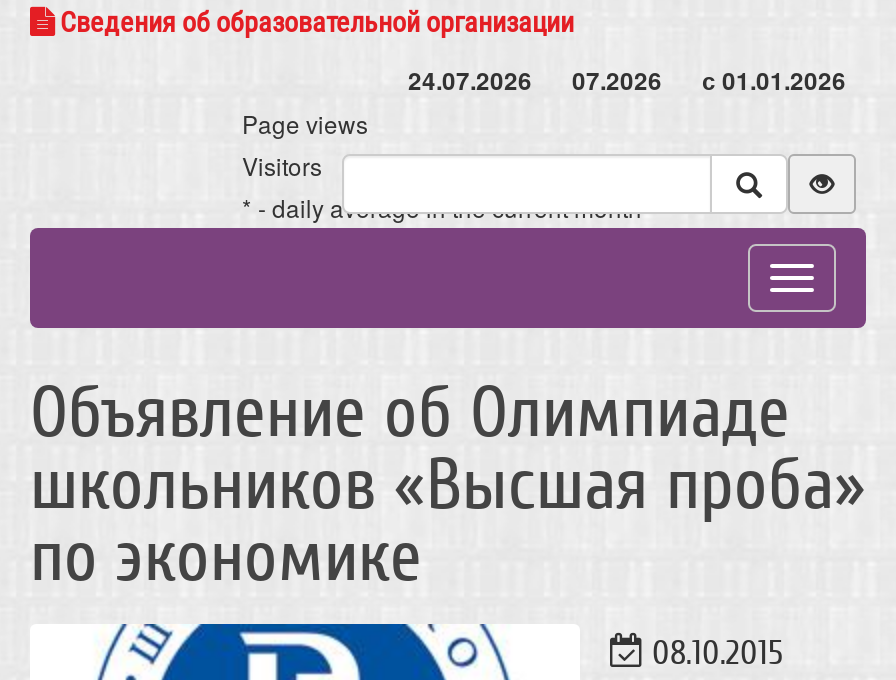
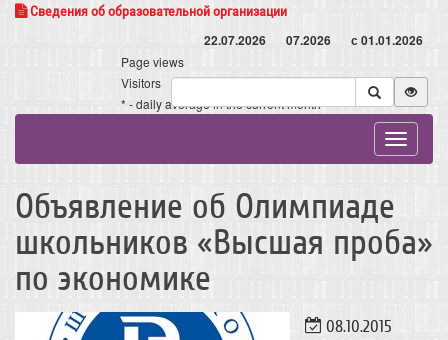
- 24.07.2026 07.2026 с 01.01.2026
+ 22.07.2026 07.2026 с 01.01.2026
